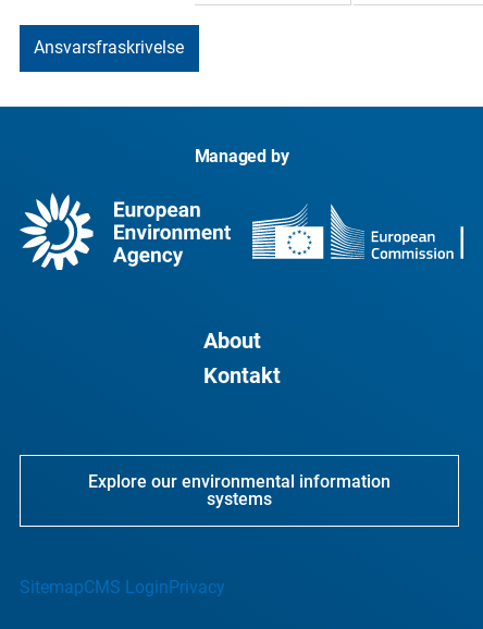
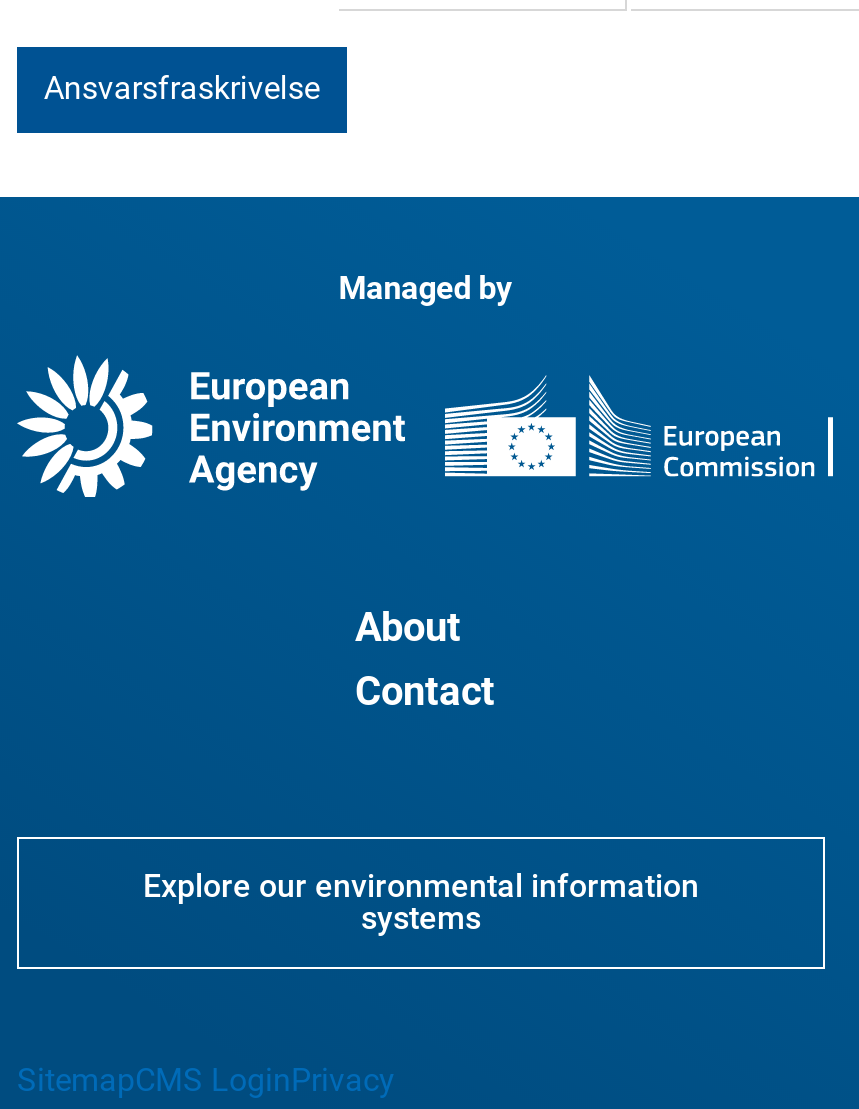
- Kontakt
+ Contact
